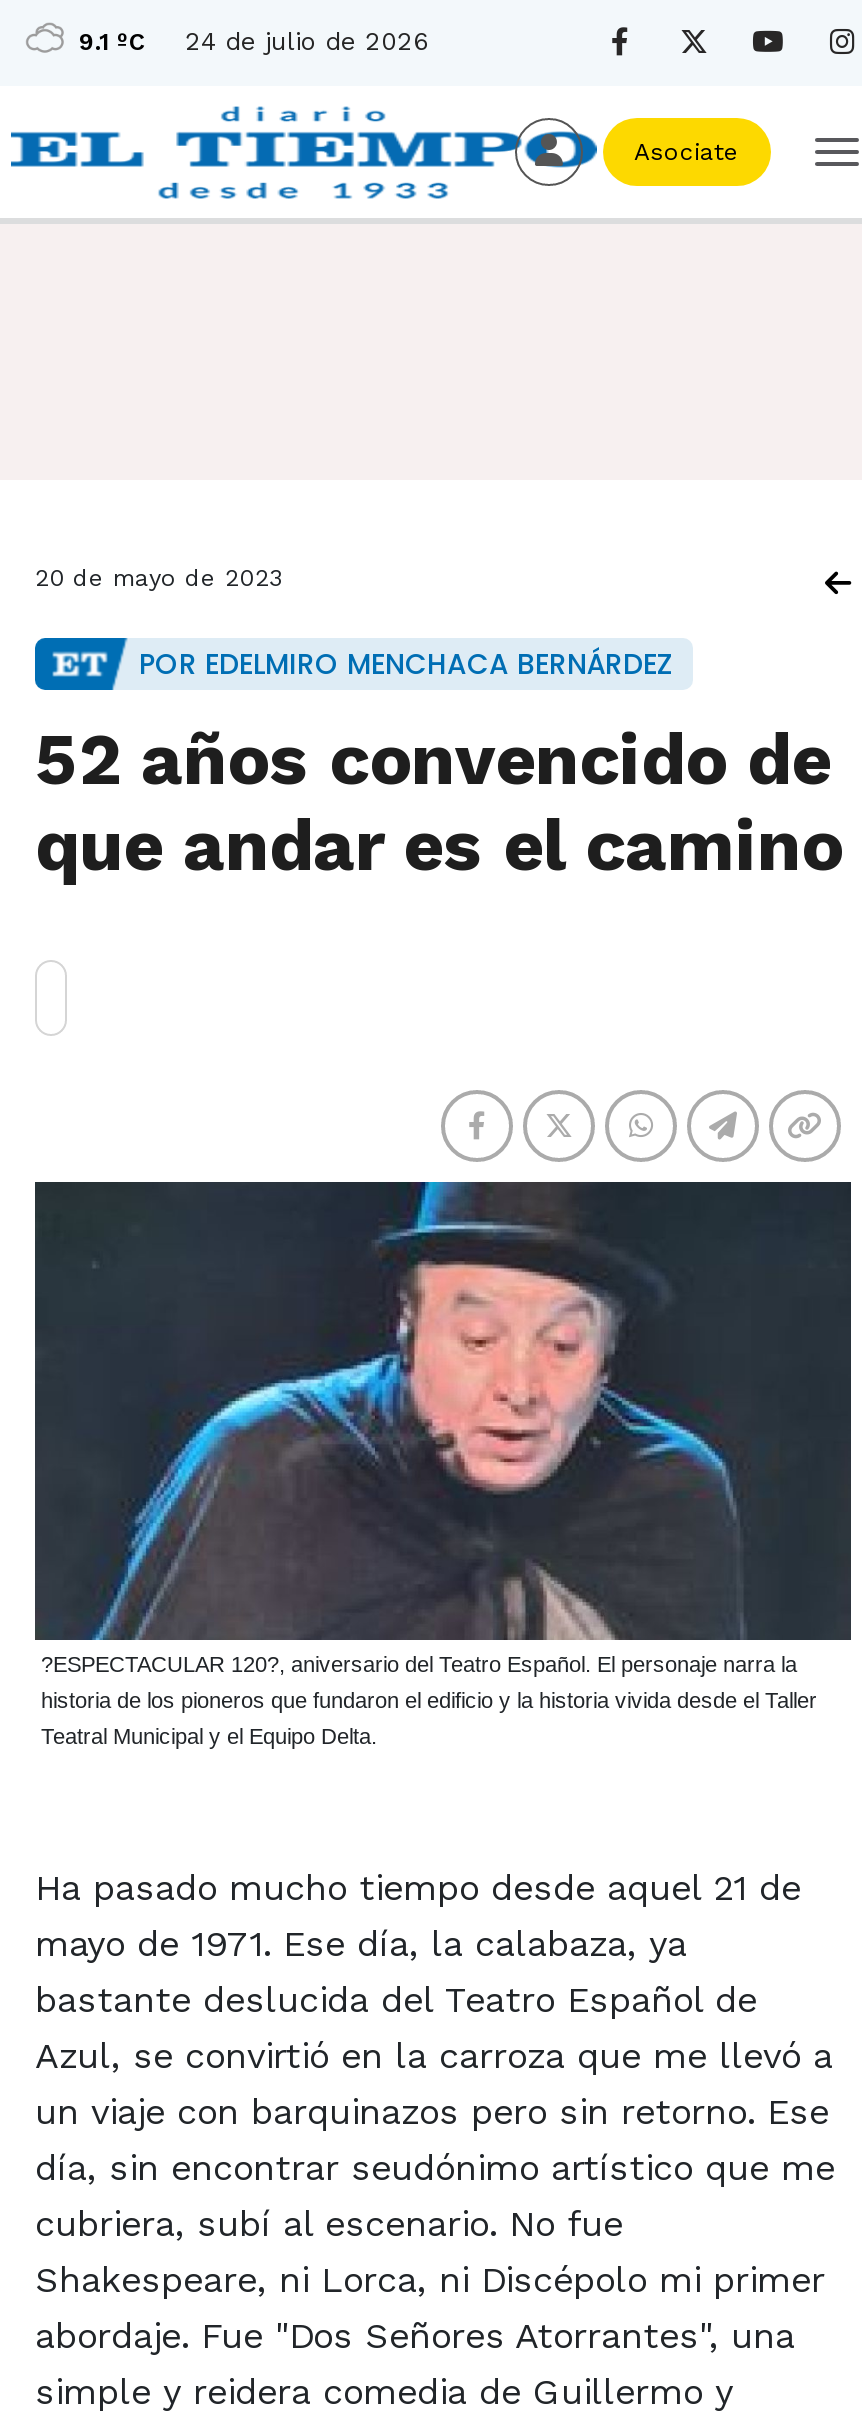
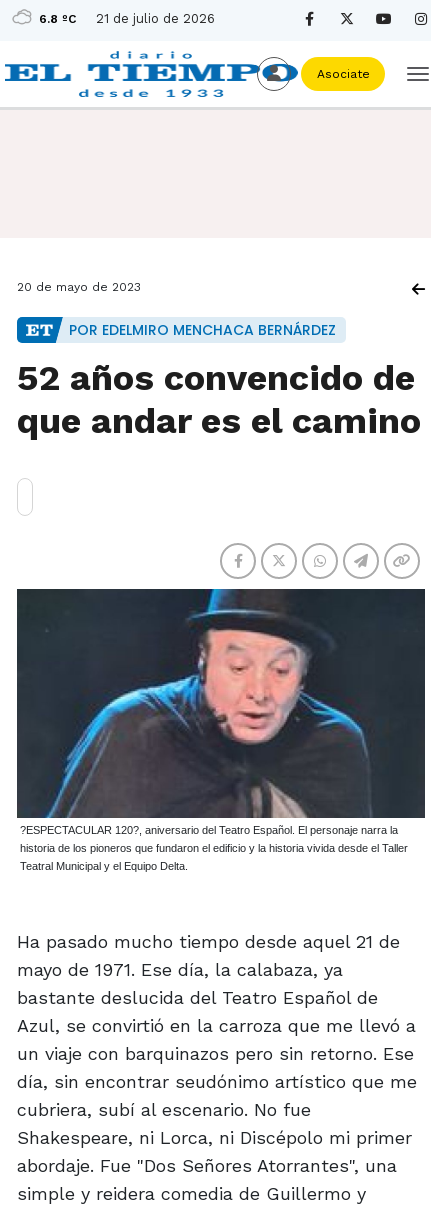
- 9.1 ºC
+ 6.8 ºC

- 24 de julio de 2026
+ 21 de julio de 2026
